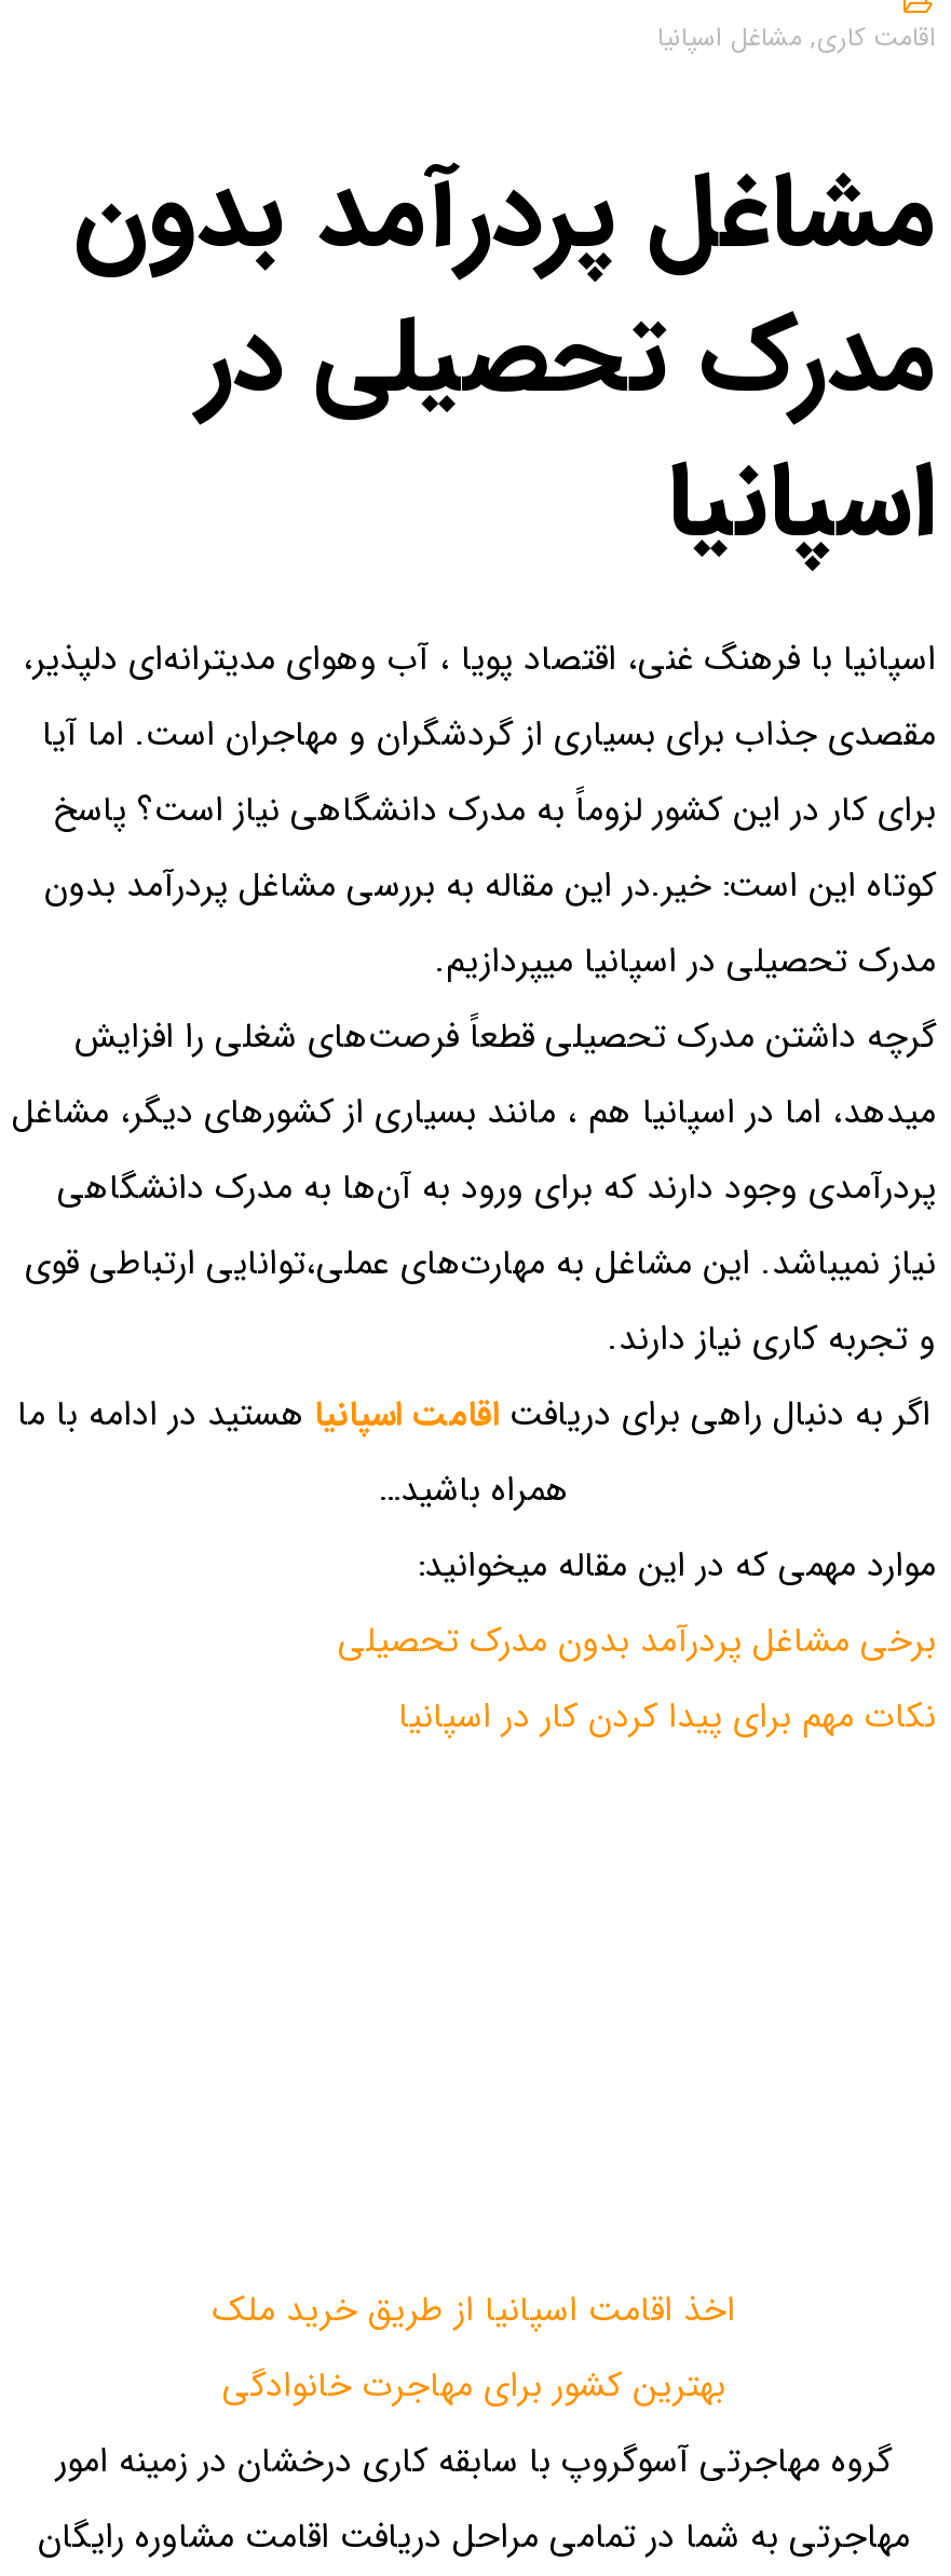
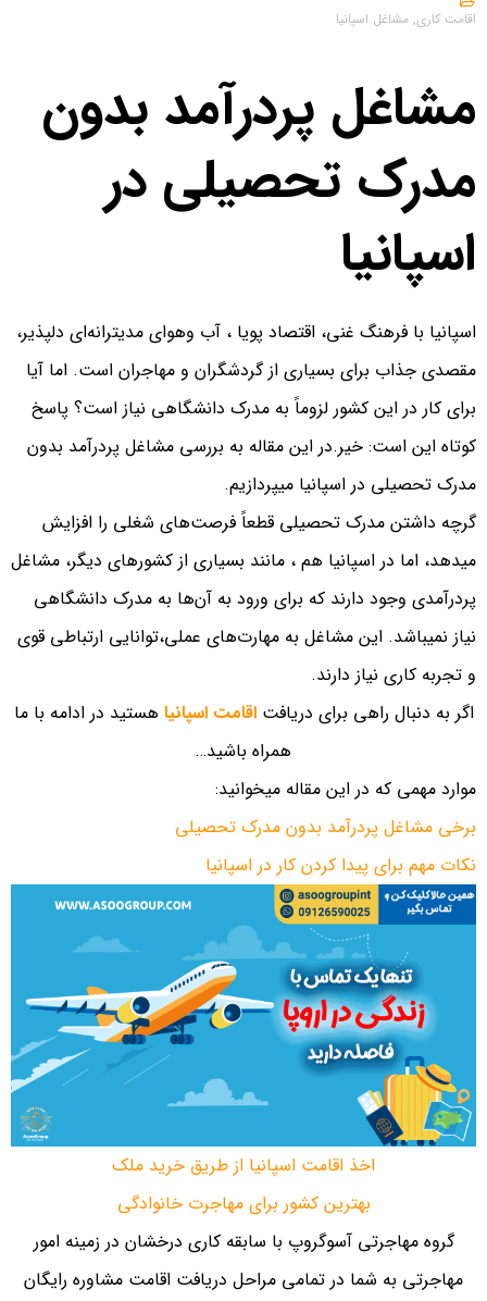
+ [image]
